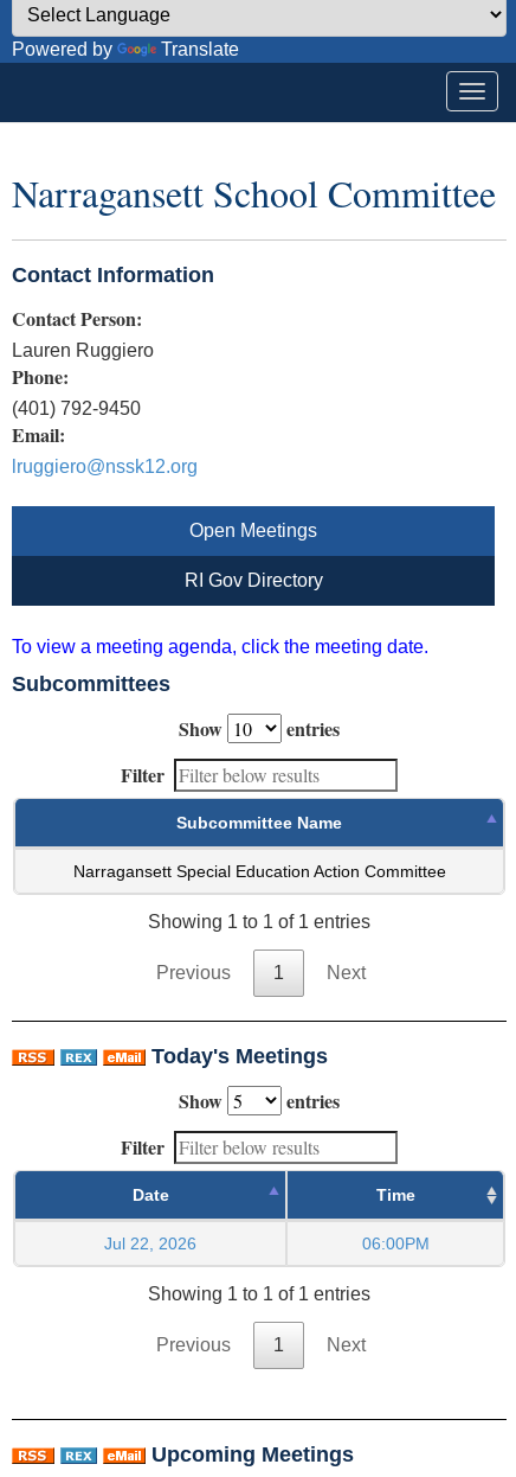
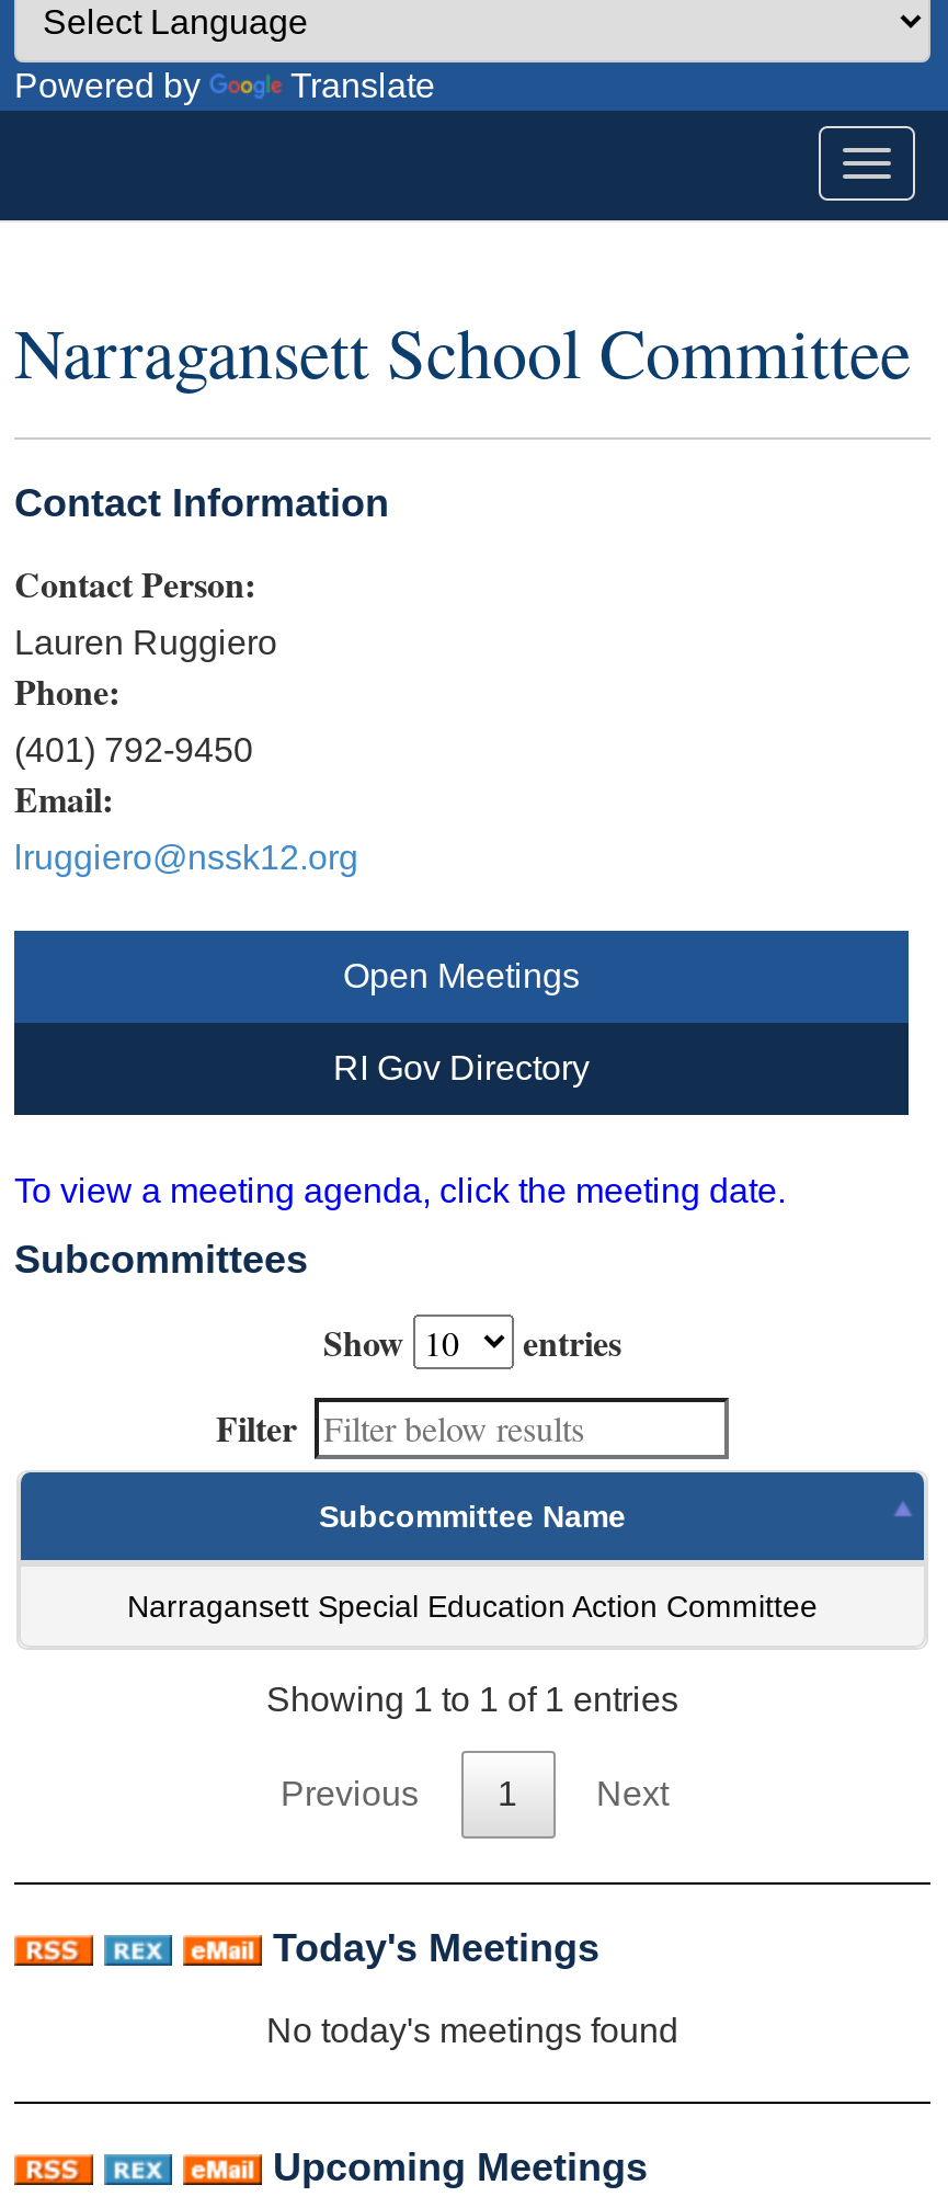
- Show
- entries
- Filter
- Date
- Time
- Jul 22, 2026
- 06:00PM
- Showing 1 to 1 of 1 entries
- Previous
- 1
- Next
+ No today's meetings found
